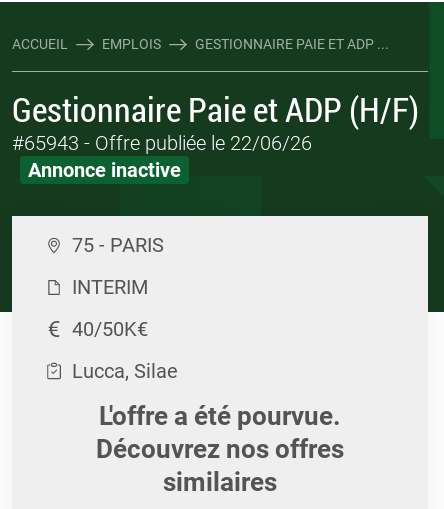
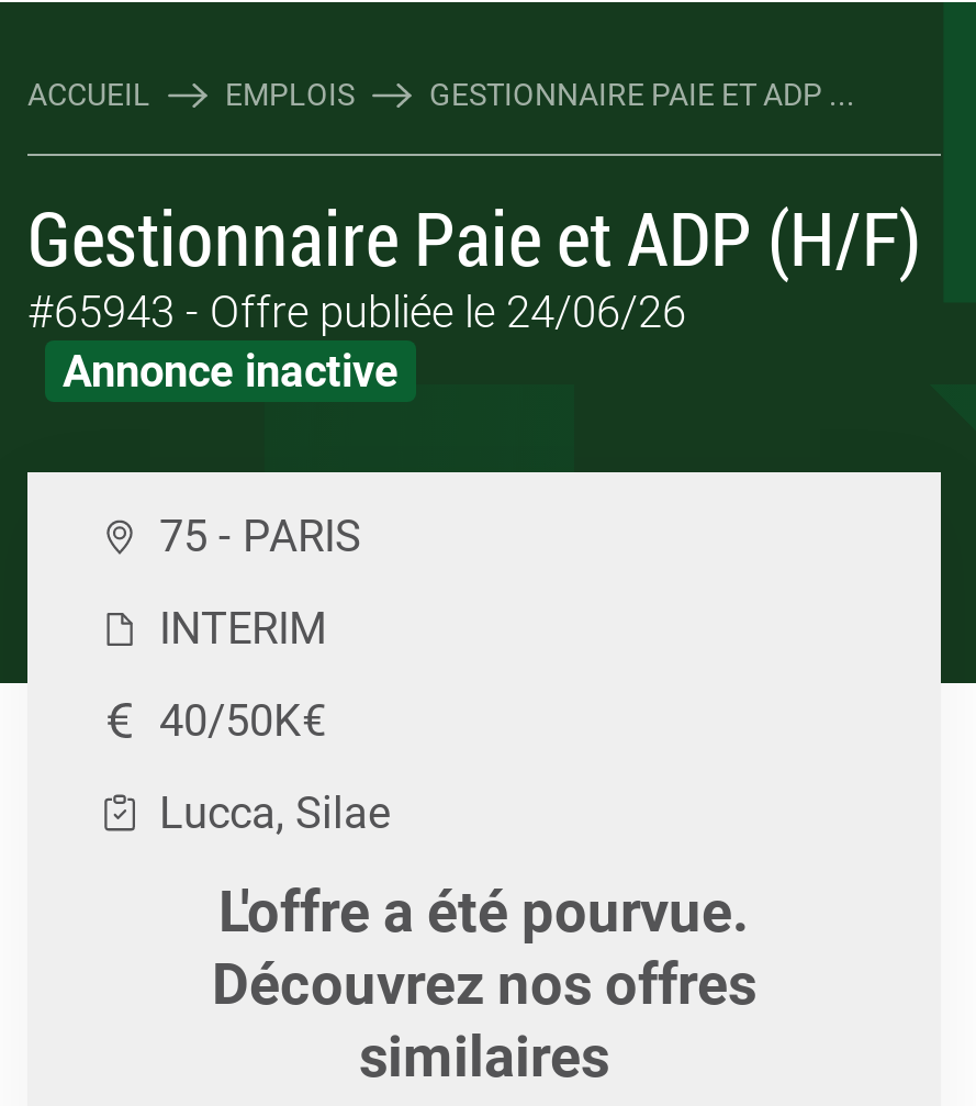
- #65943 - Offre publiée le 22/06/26
+ #65943 - Offre publiée le 24/06/26
